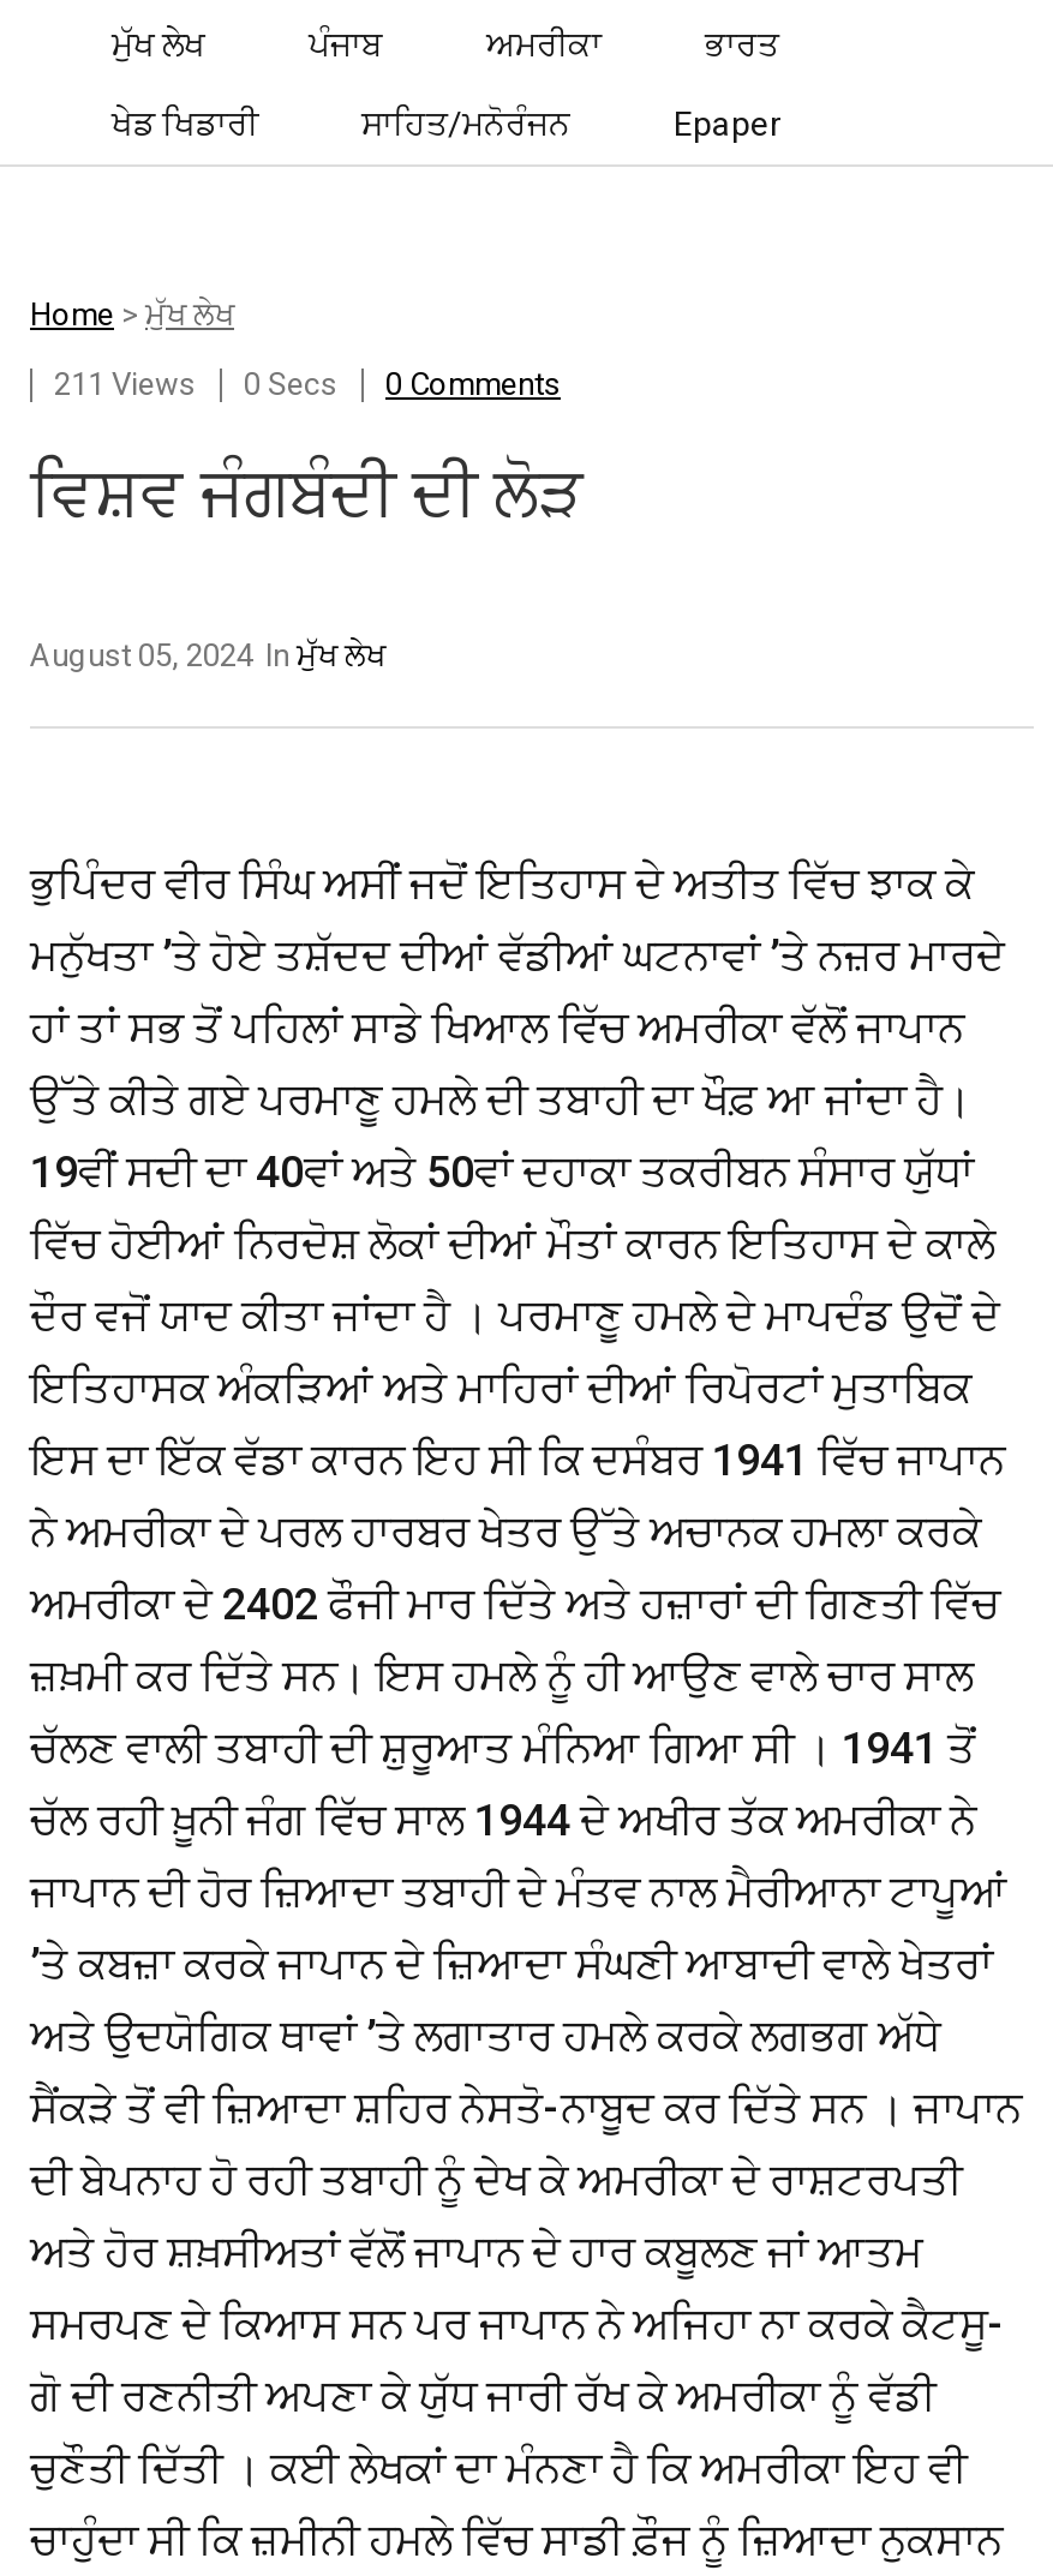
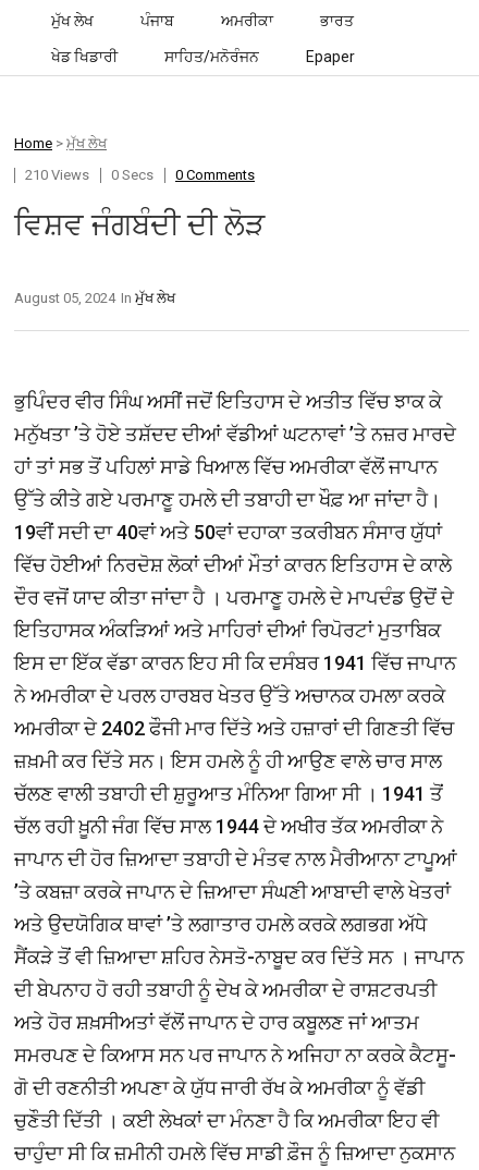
- 211 Views 0 Secs 0 Comments
+ 210 Views 0 Secs 0 Comments
